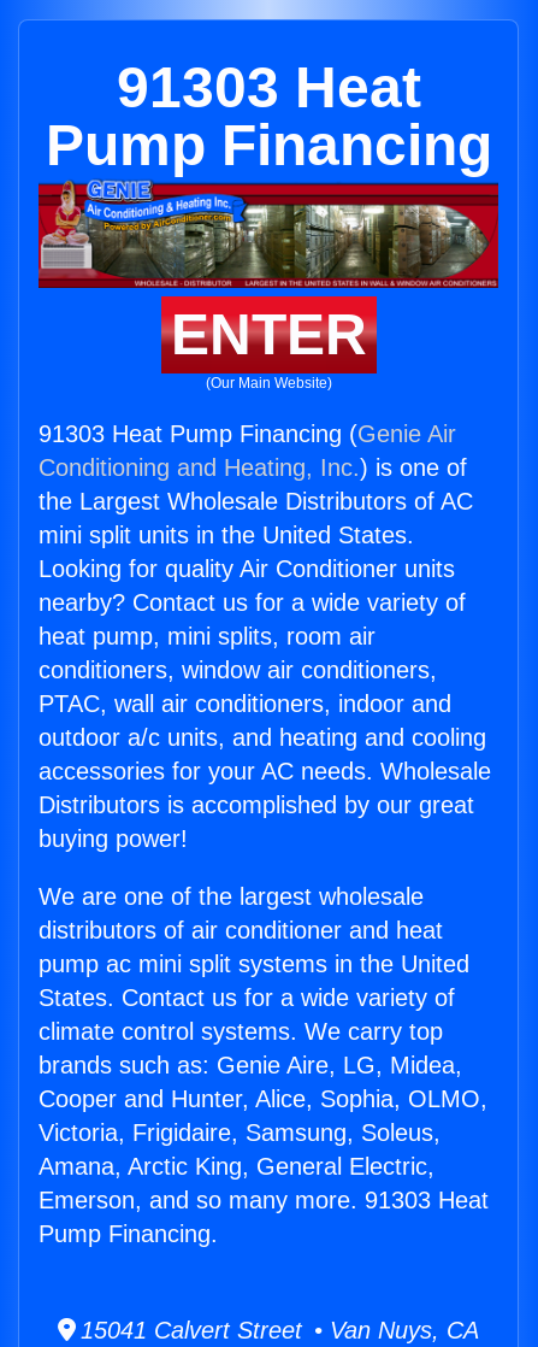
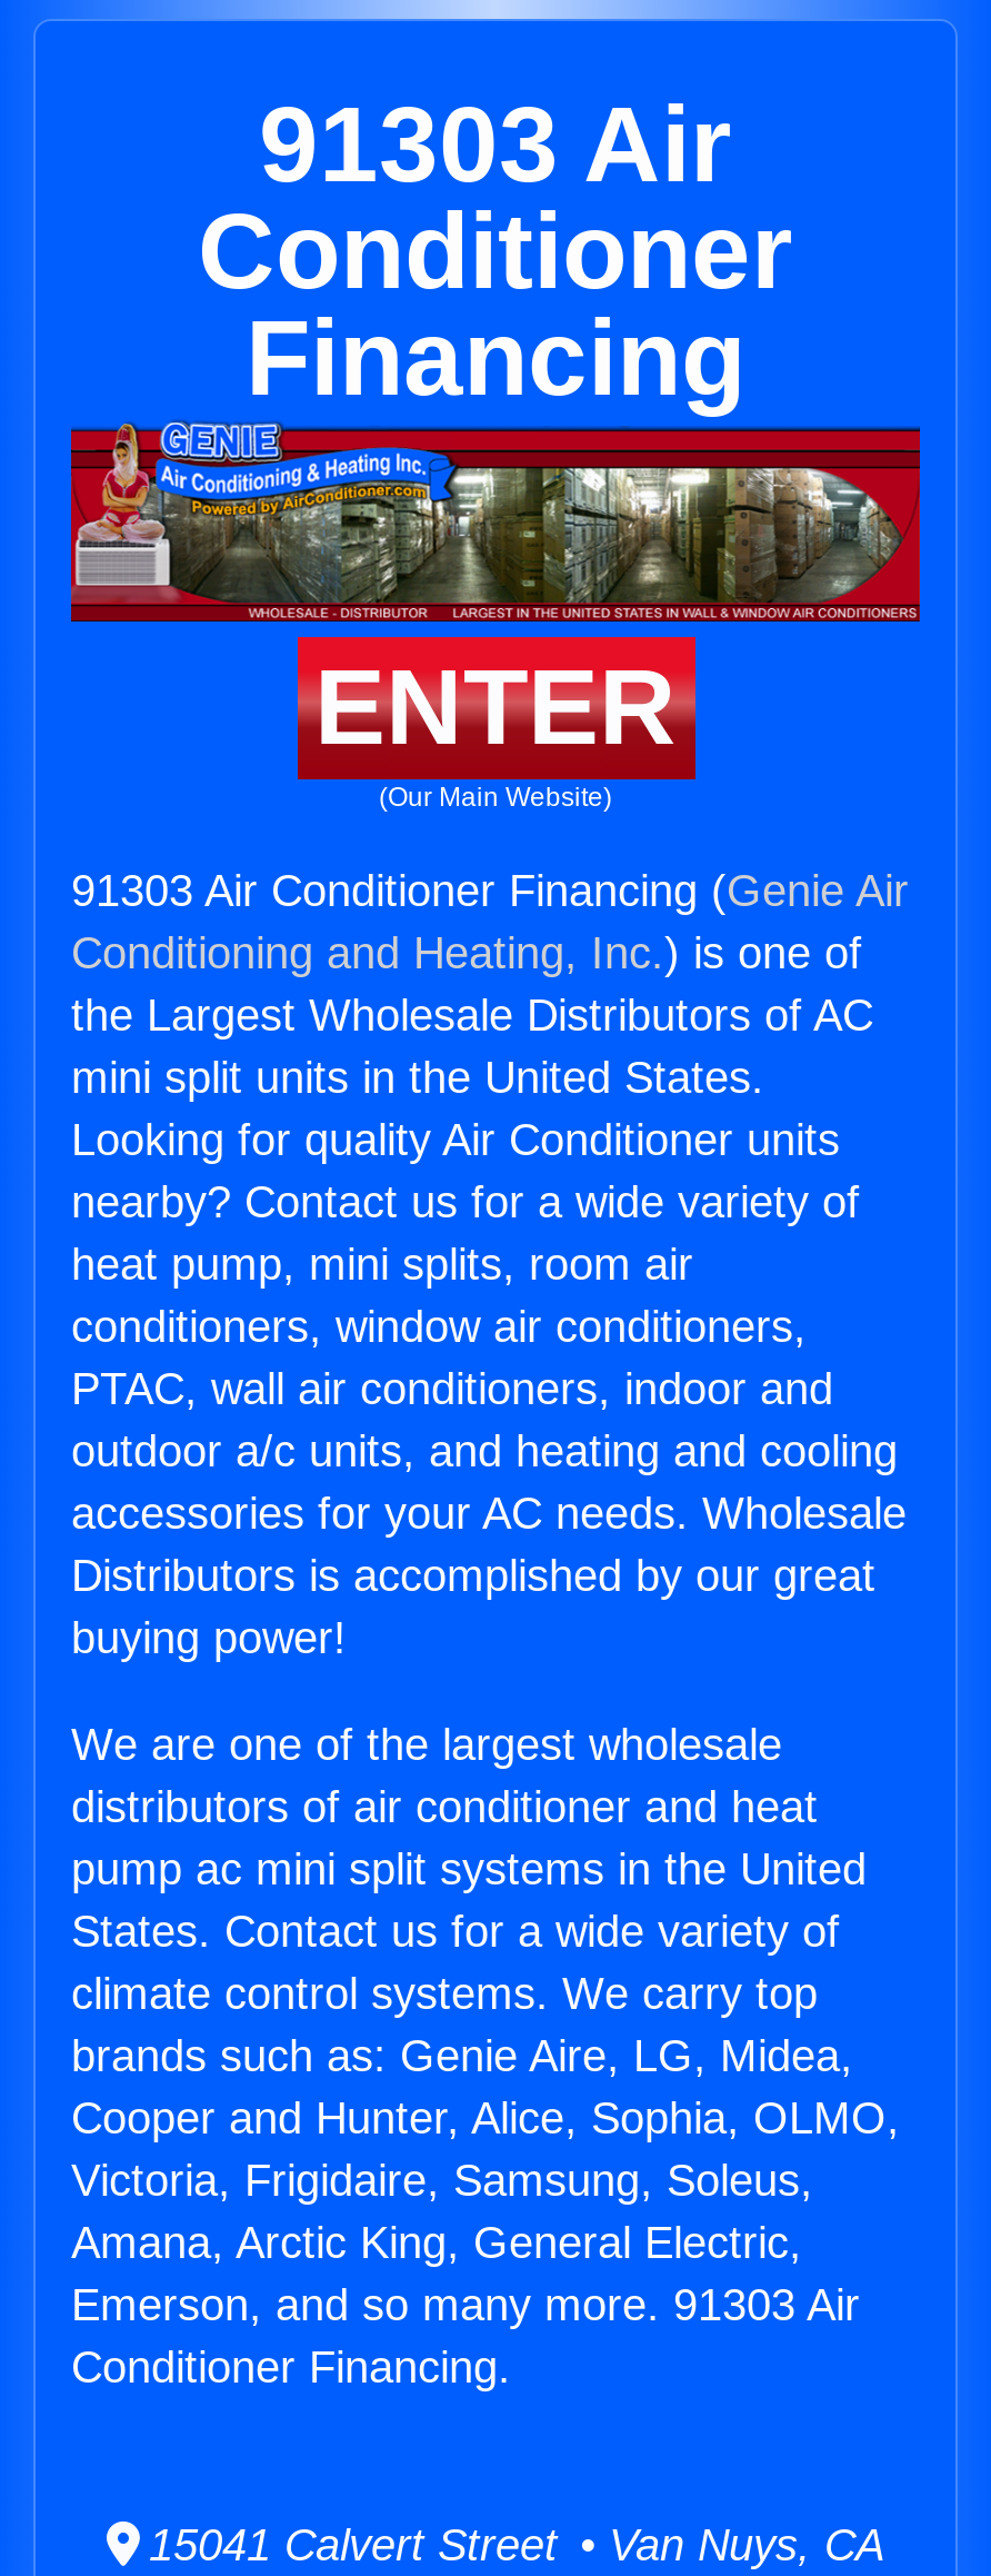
- 91303 Heat
- Pump Financing
+ 91303 Air
+ Conditioner
+ Financing

- 91303 Heat Pump Financing (Genie Air
+ 91303 Air Conditioner Financing (Genie Air

- Emerson, and so many more. 91303 Heat
+ Emerson, and so many more. 91303 Air

- Pump Financing.
+ Conditioner Financing.
